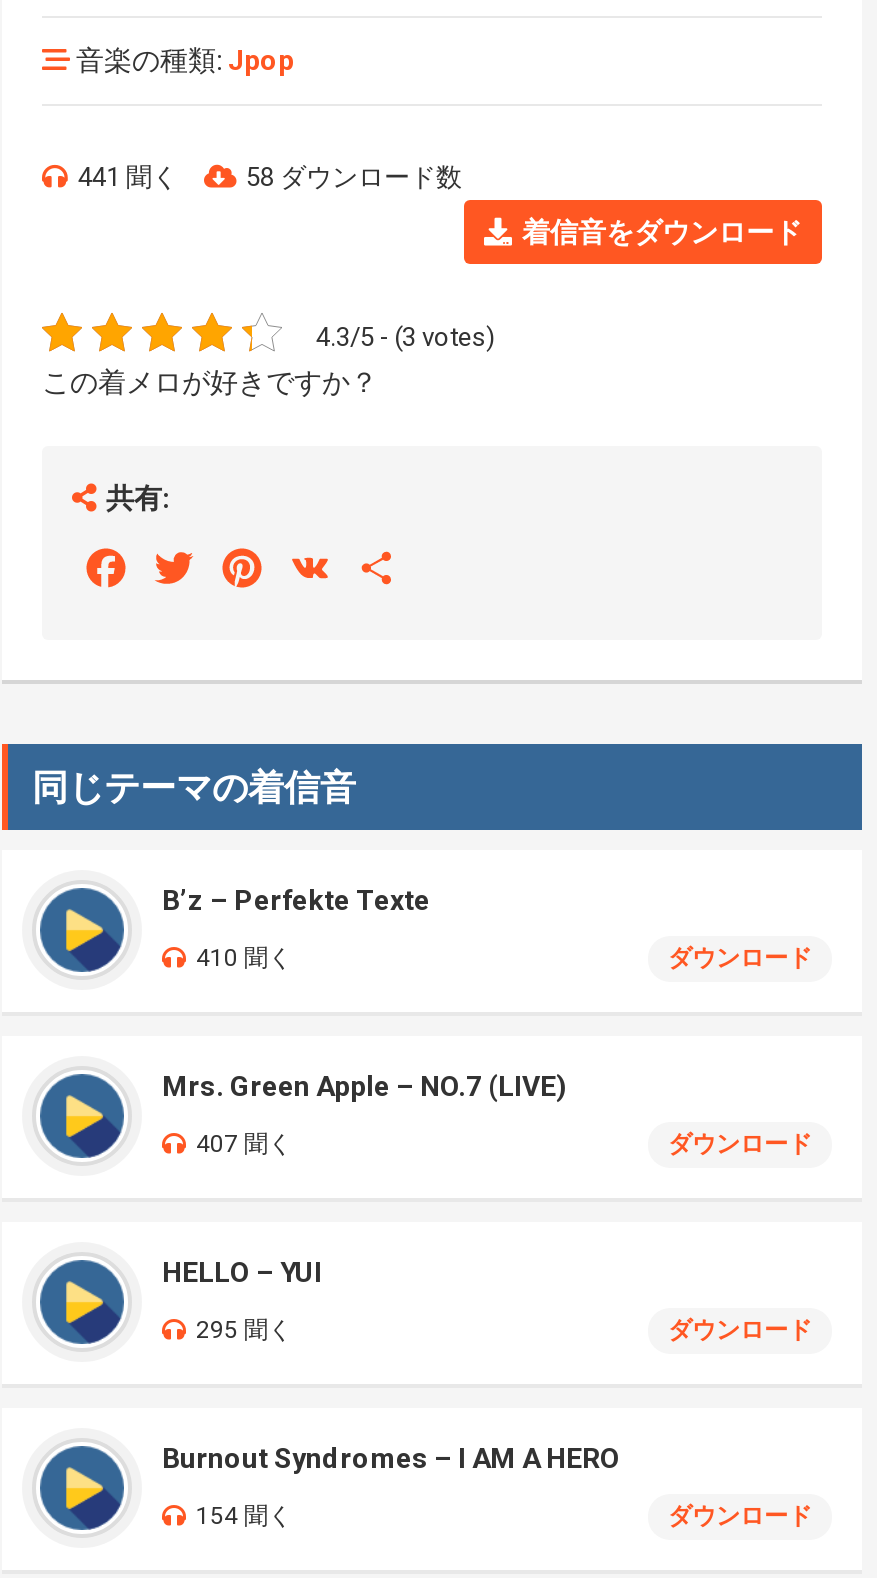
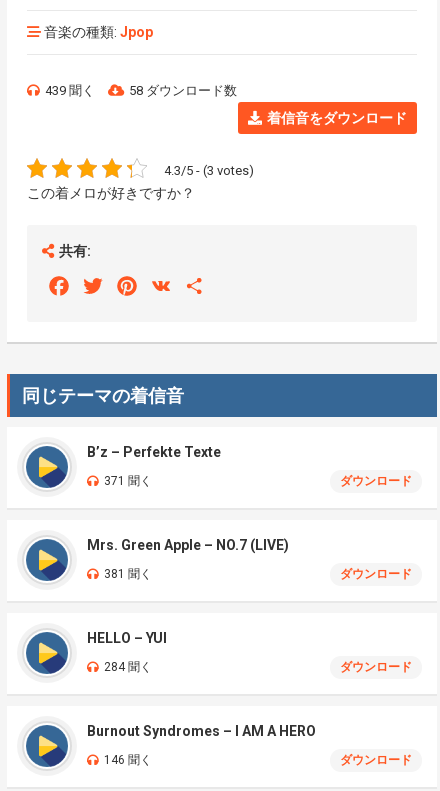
- 441 聞く
+ 439 聞く

- 410 聞く
+ 371 聞く

- 407 聞く
+ 381 聞く

- 295 聞く
+ 284 聞く

- 154 聞く
+ 146 聞く
